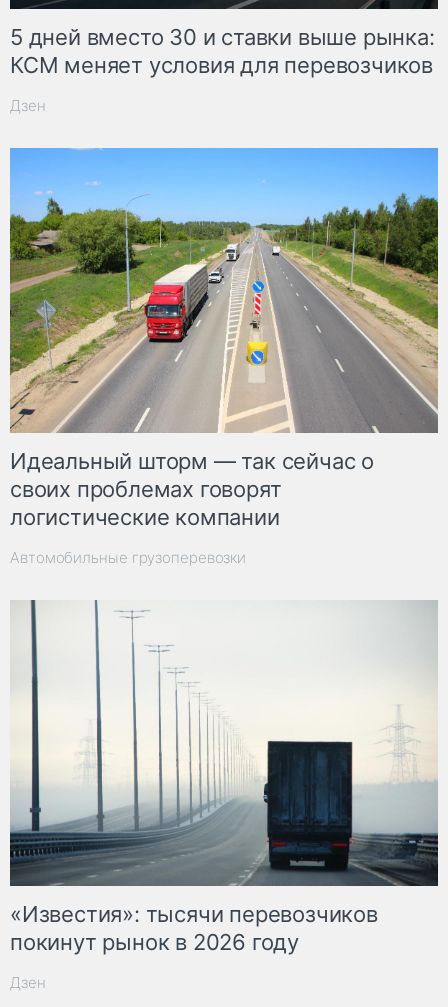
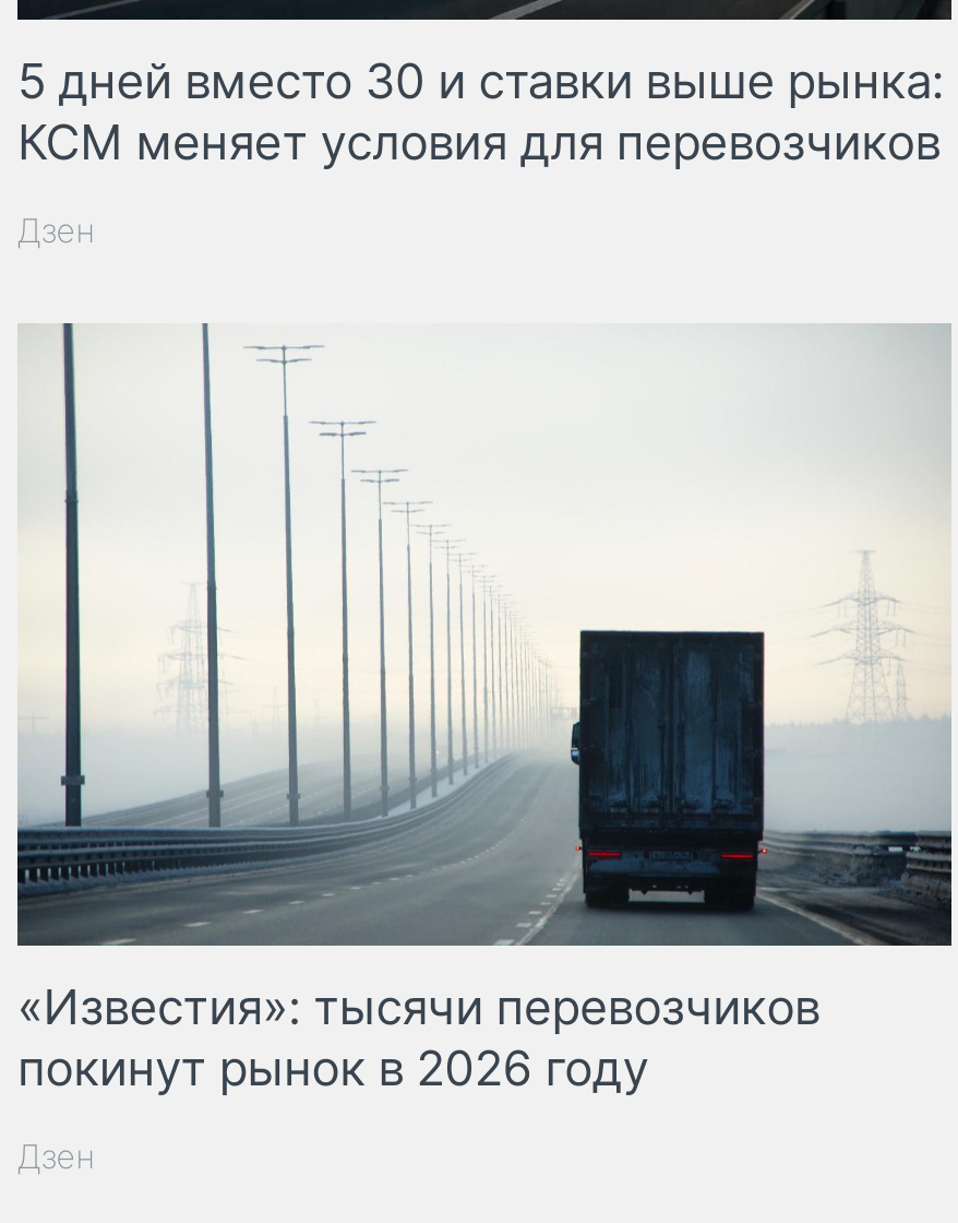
- [image]
- Идеальный шторм — так сейчас о
- своих проблемах говорят
- логистические компании
- Автомобильные грузоперевозки
